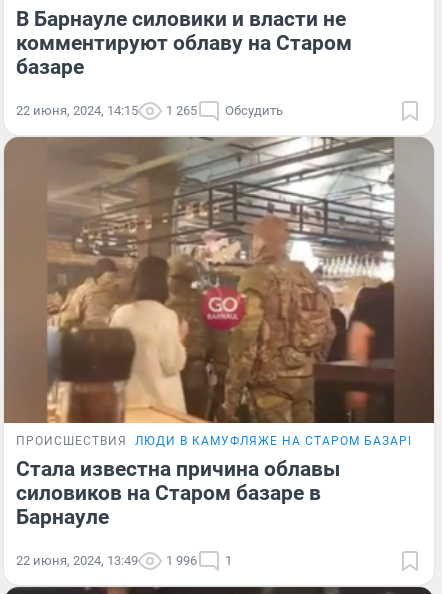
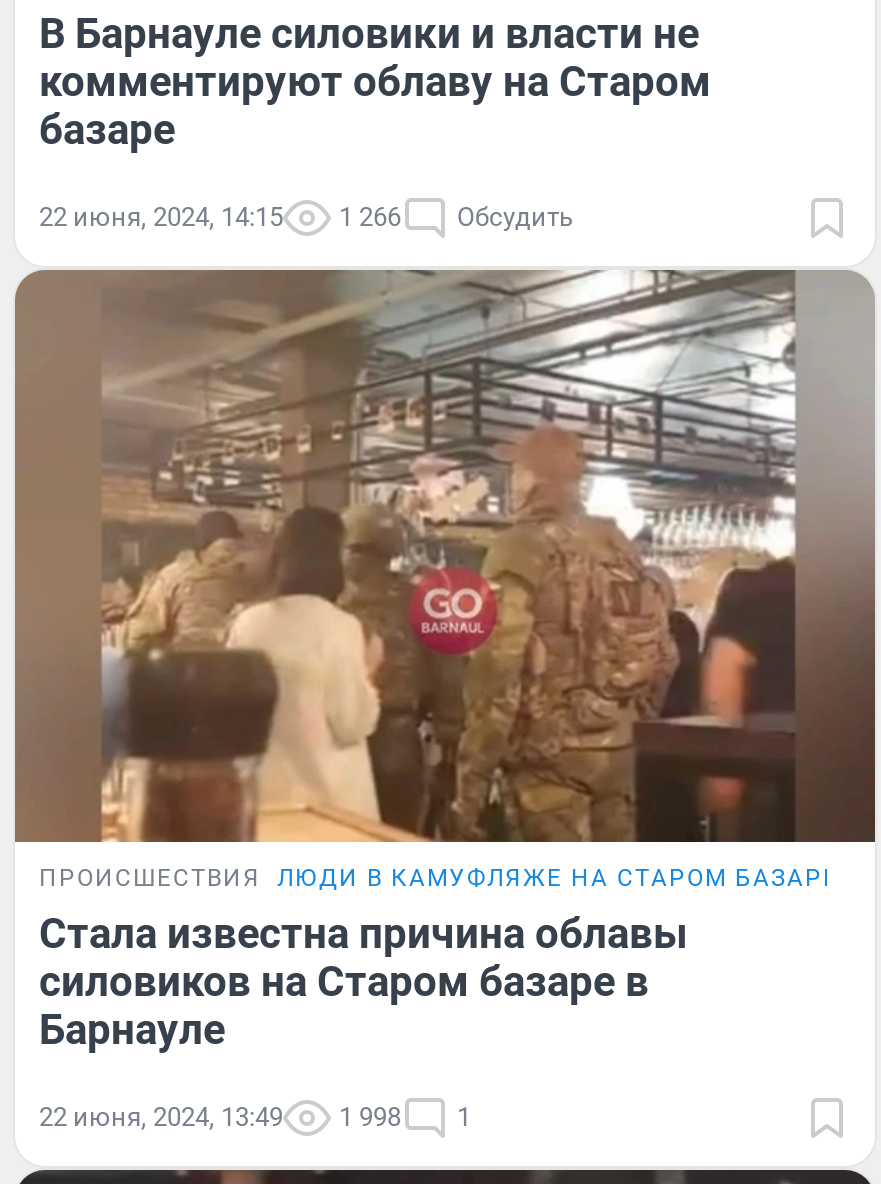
- 22 июня, 2024, 14:15 1 265 Обсудить
+ 22 июня, 2024, 14:15 1 266 Обсудить

- 22 июня, 2024, 13:49 1 996 1
+ 22 июня, 2024, 13:49 1 998 1
